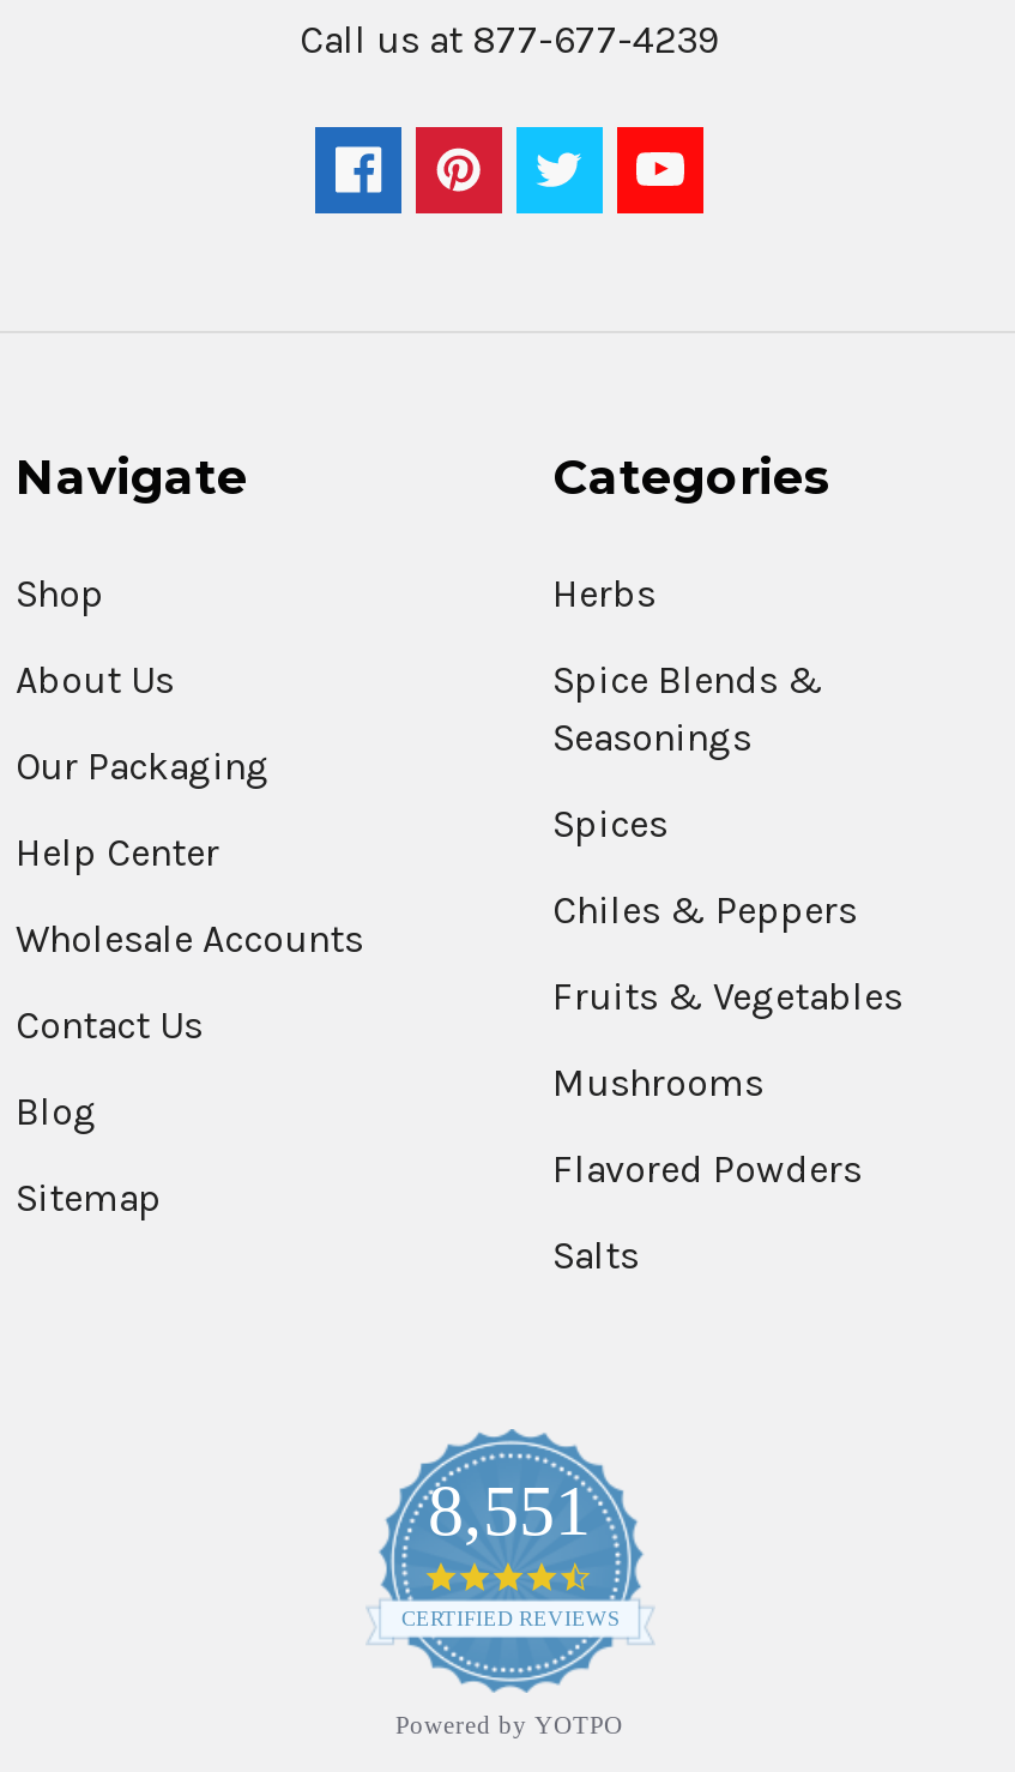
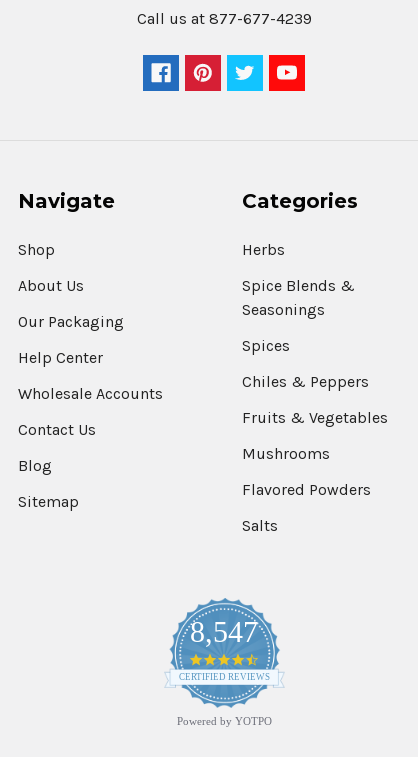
- 8,551
+ 8,547
